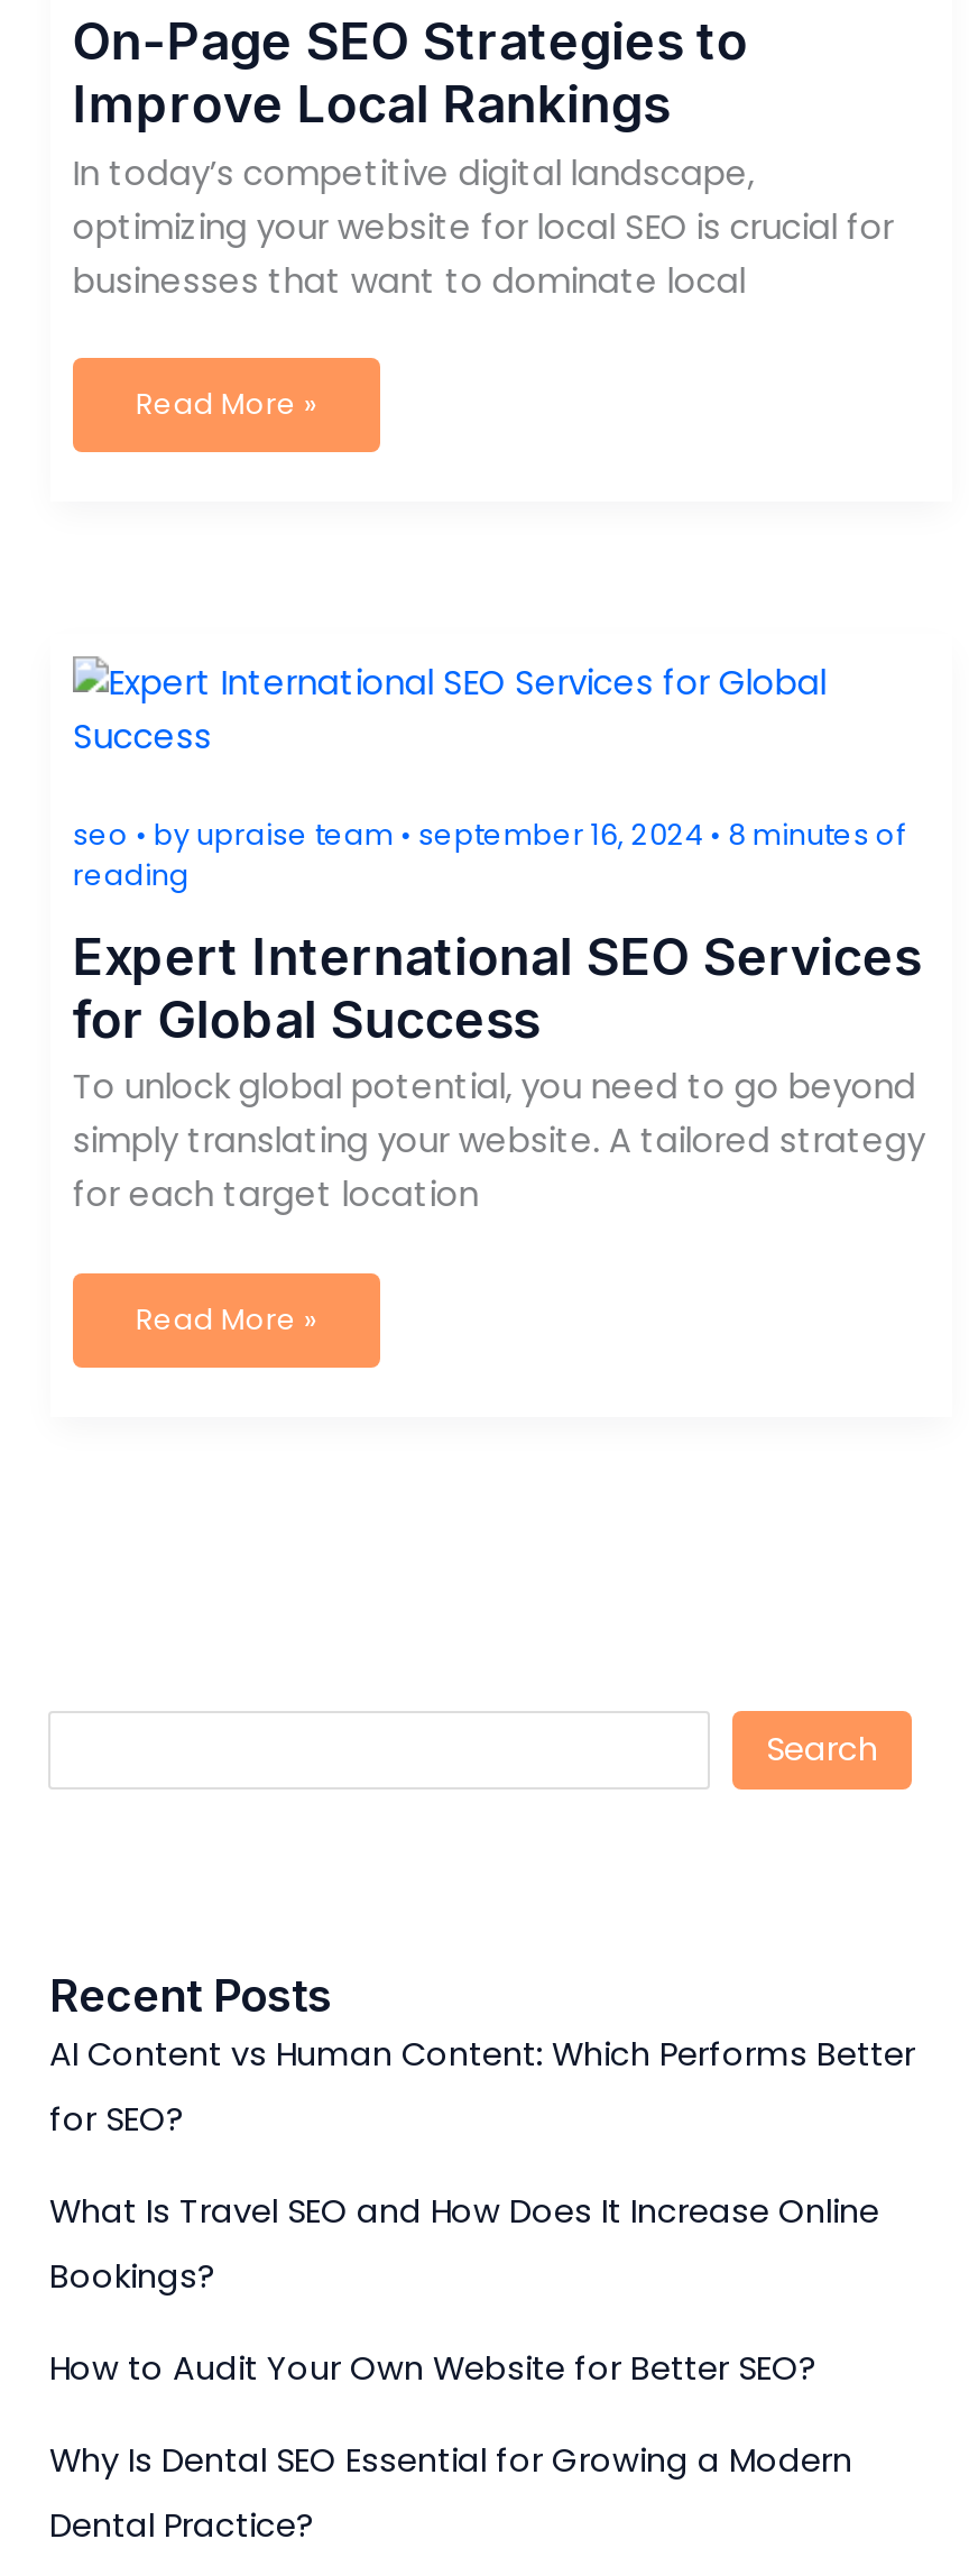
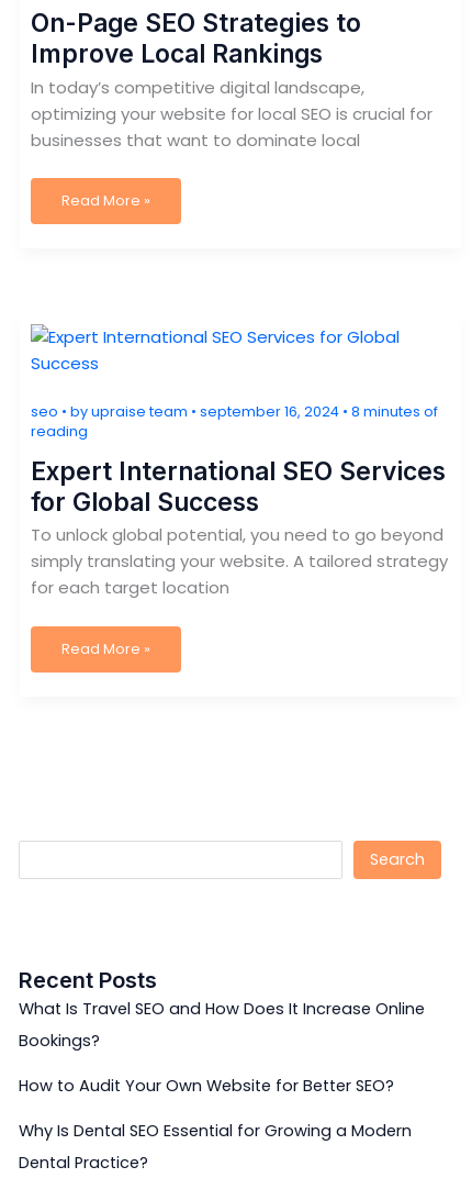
- AI Content vs Human Content: Which Performs Better
- for SEO?
